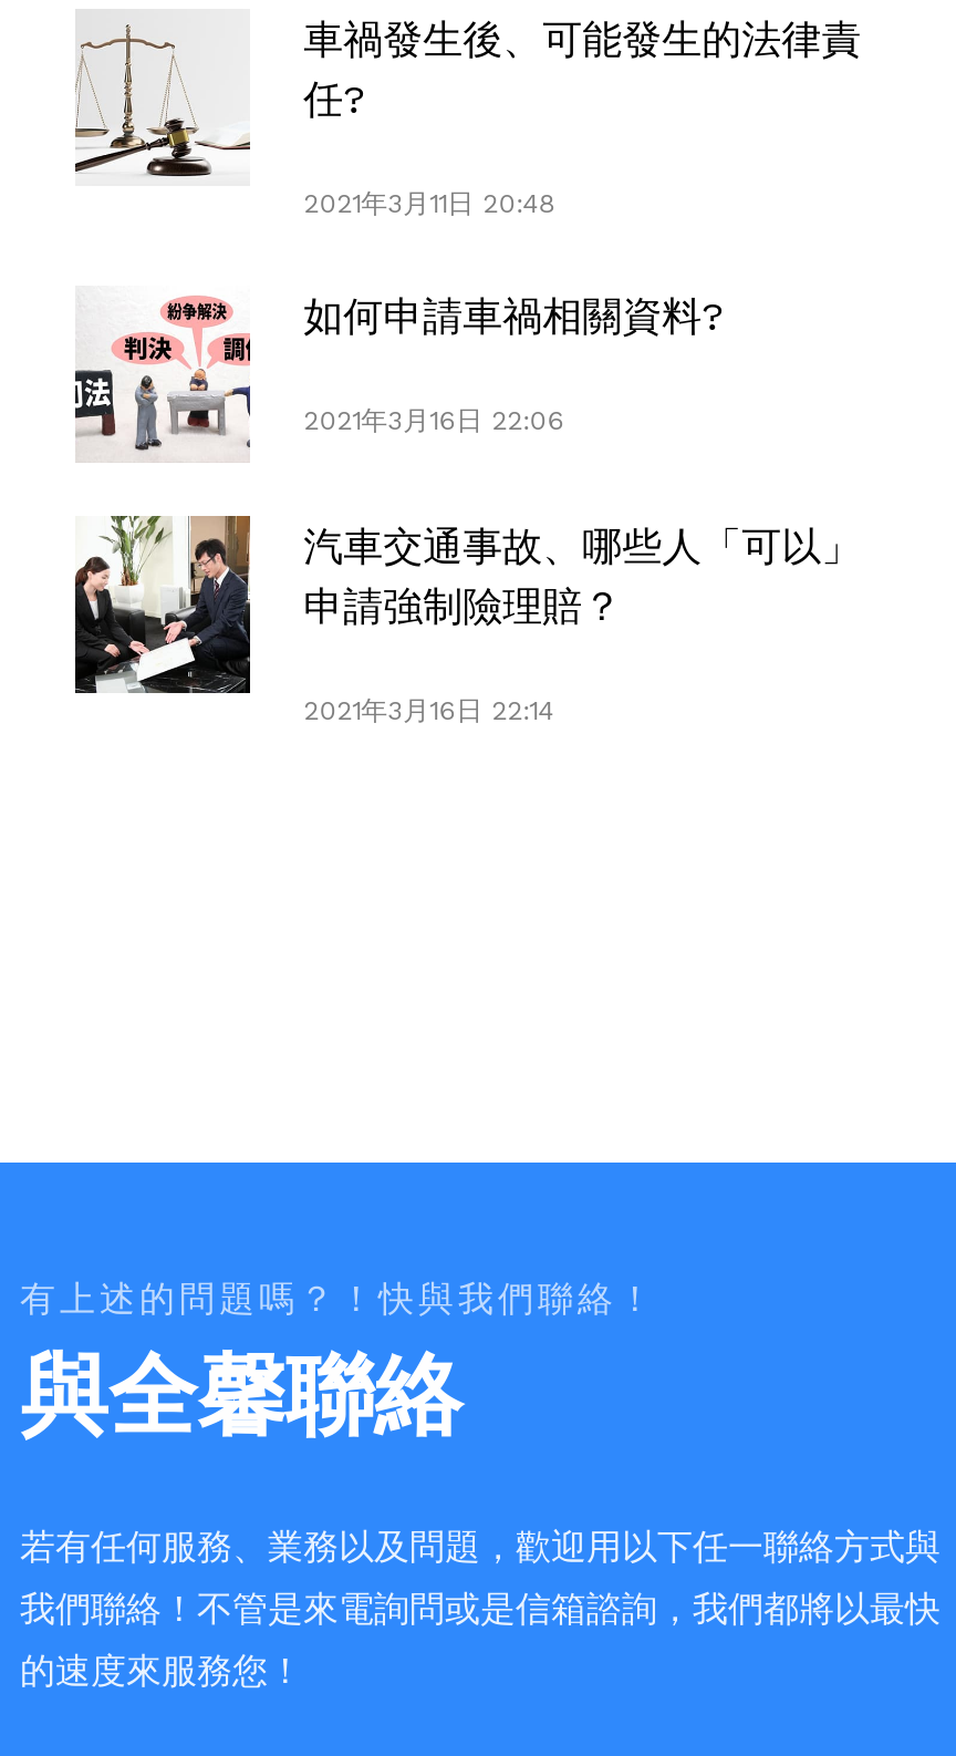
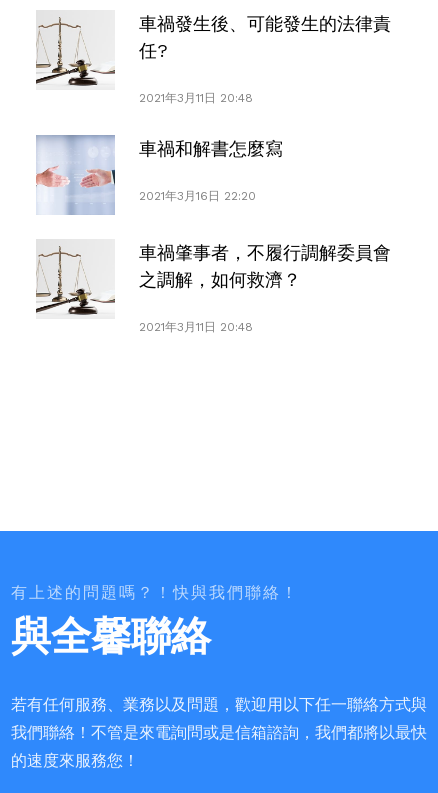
- [image]
- 如何申請車禍相關資料?
+ [image]
+ 車禍和解書怎麼寫

- 2021年3月16日 22:06
+ 2021年3月16日 22:20

- [image]
- 汽車交通事故、哪些人「可以」
- 申請強制險理賠？
+ [image]
+ 車禍肇事者，不履行調解委員會
+ 之調解，如何救濟？

- 2021年3月16日 22:14
+ 2021年3月11日 20:48
